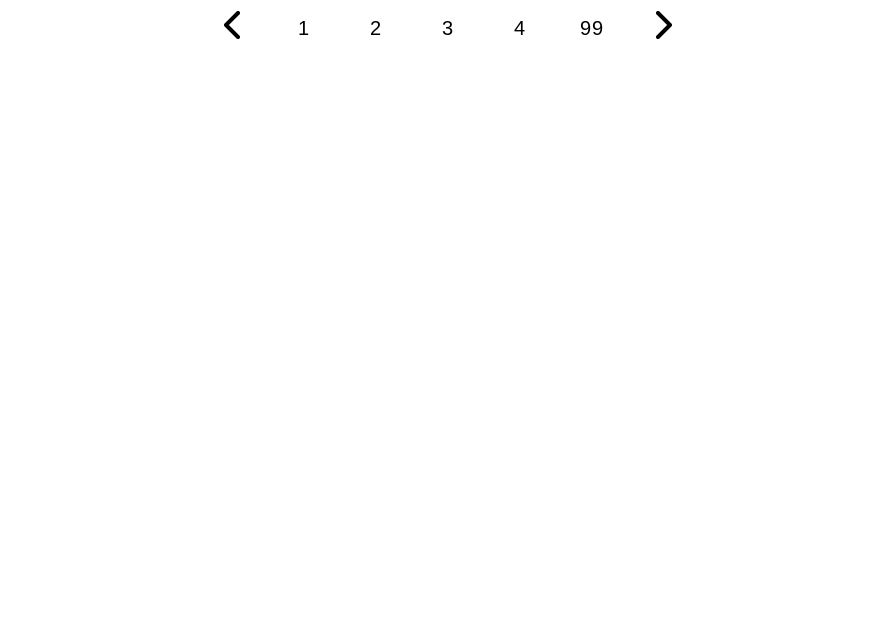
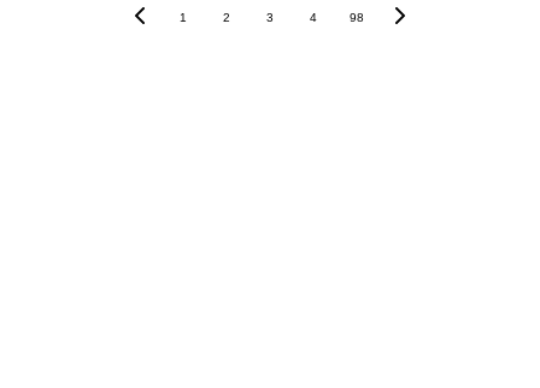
- 99
+ 98
